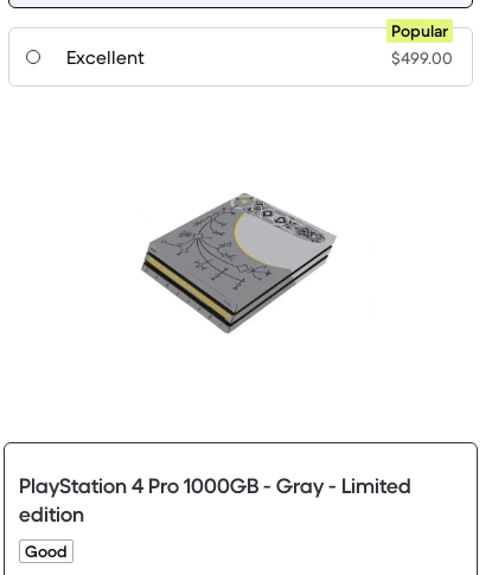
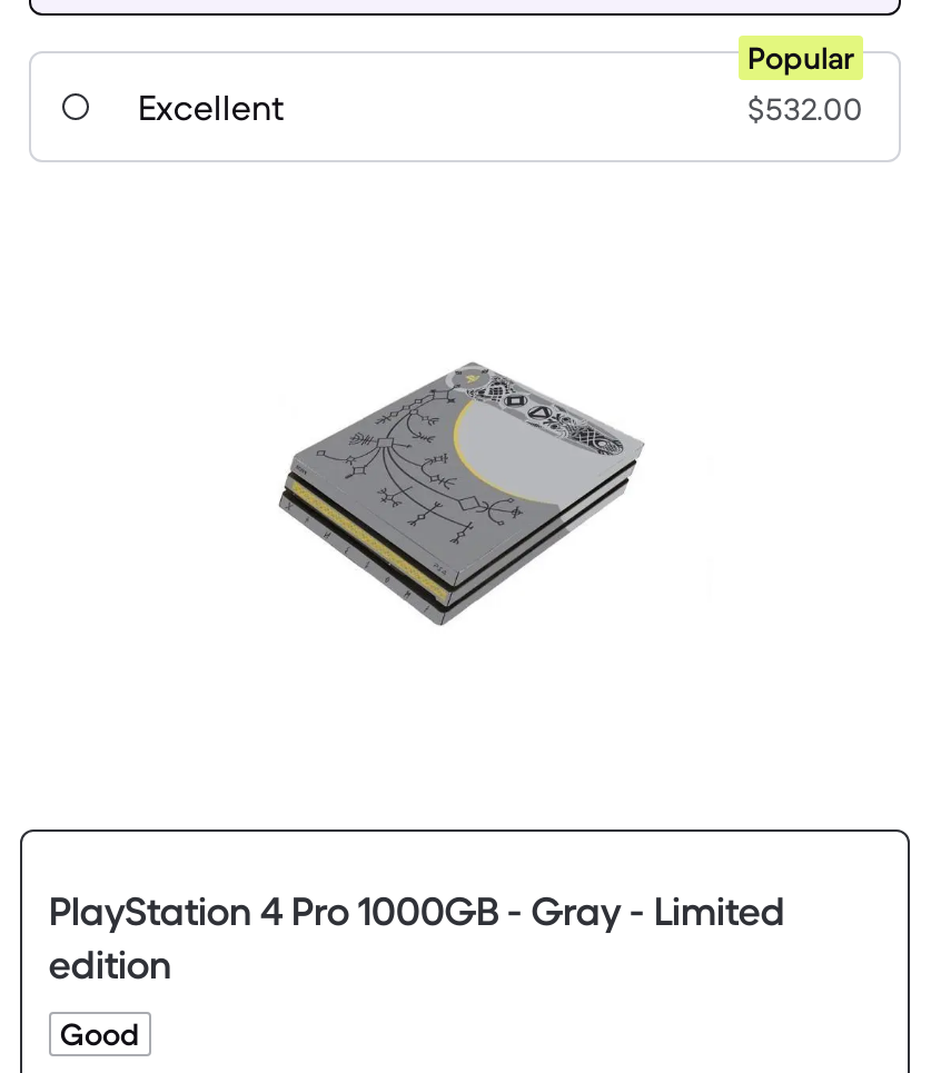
- $499.00
+ $532.00
